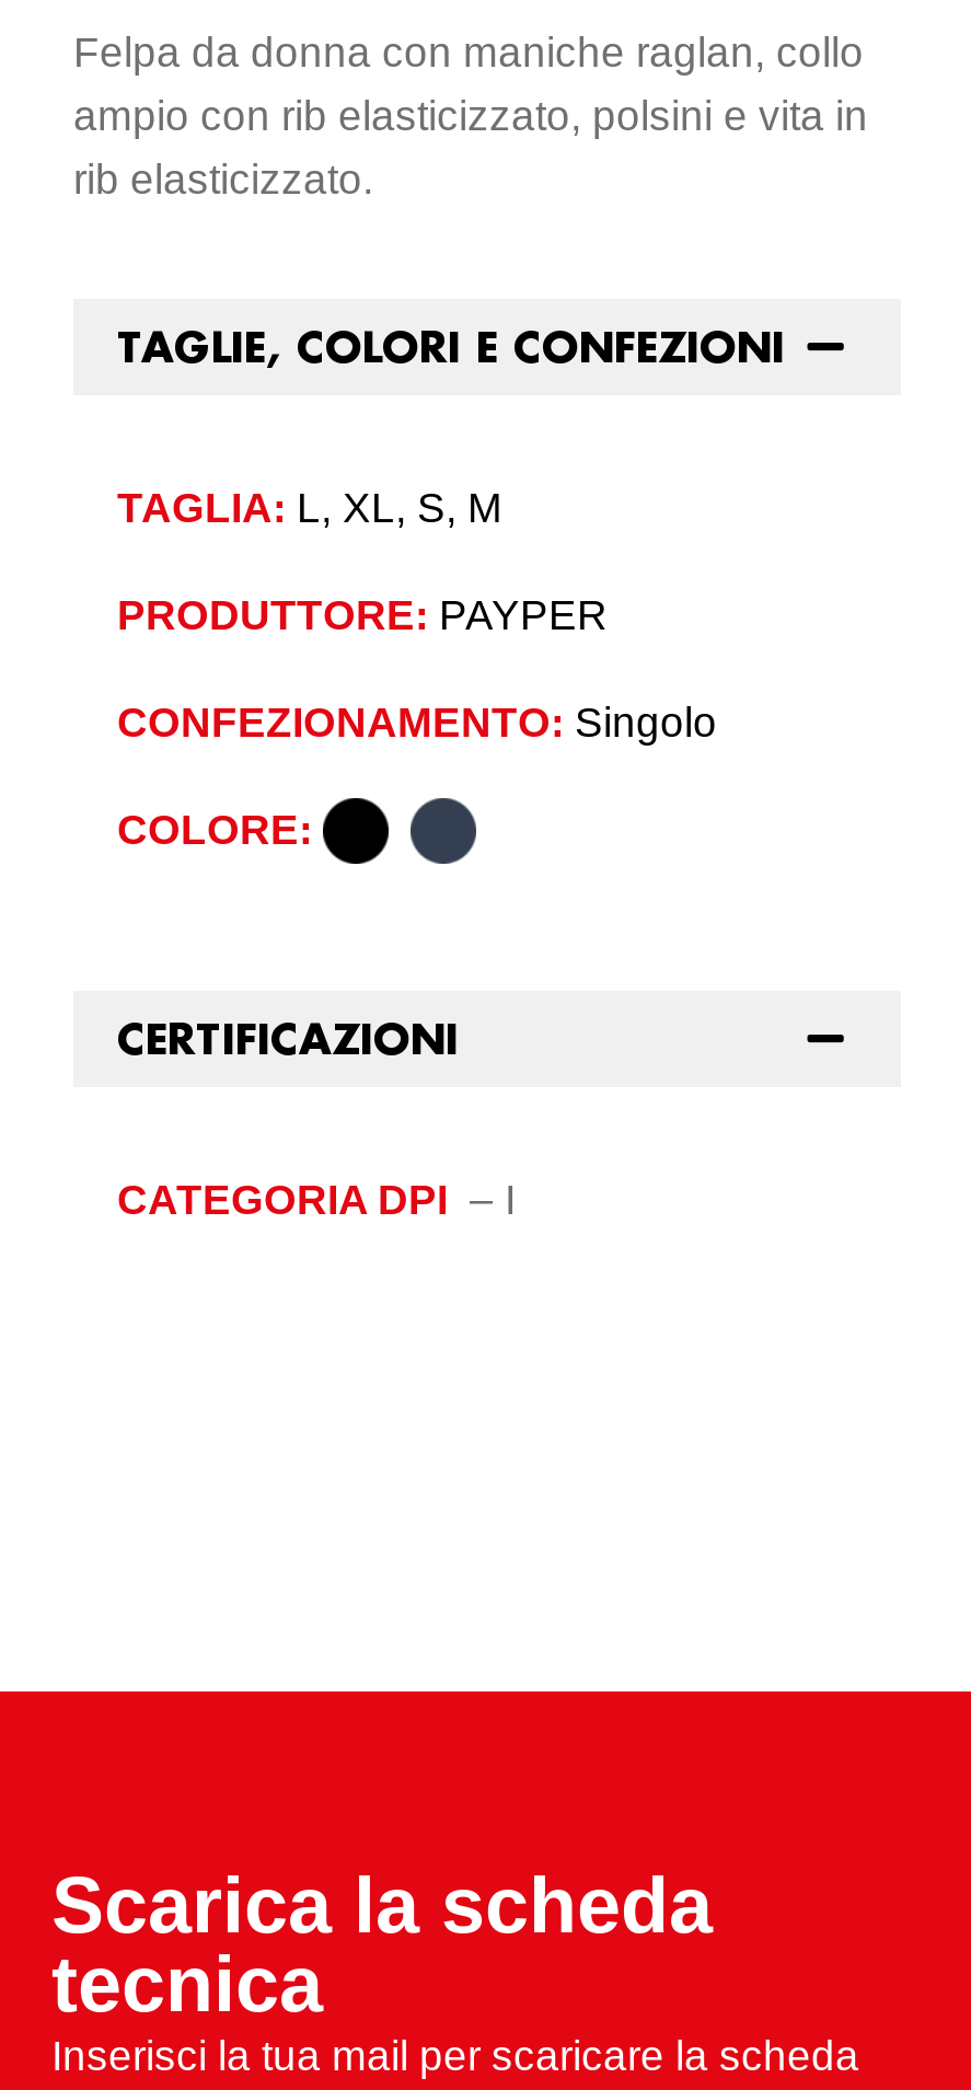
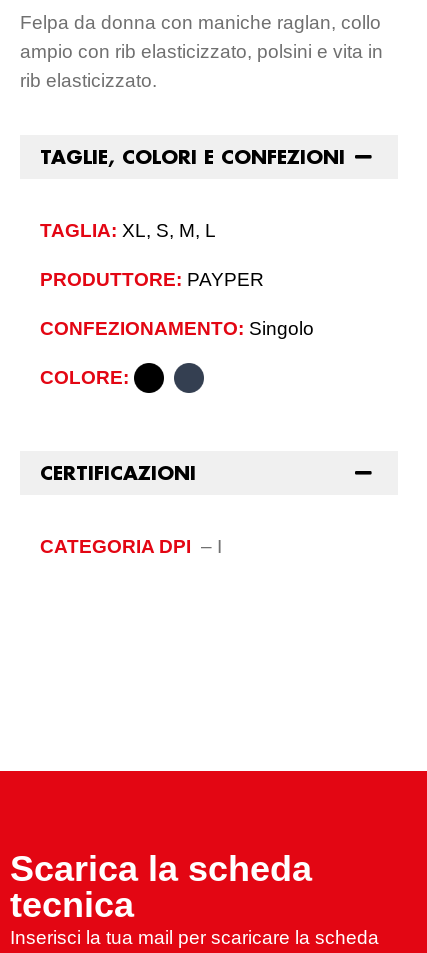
- TAGLIA: L, XL, S, M
+ TAGLIA: XL, S, M, L
